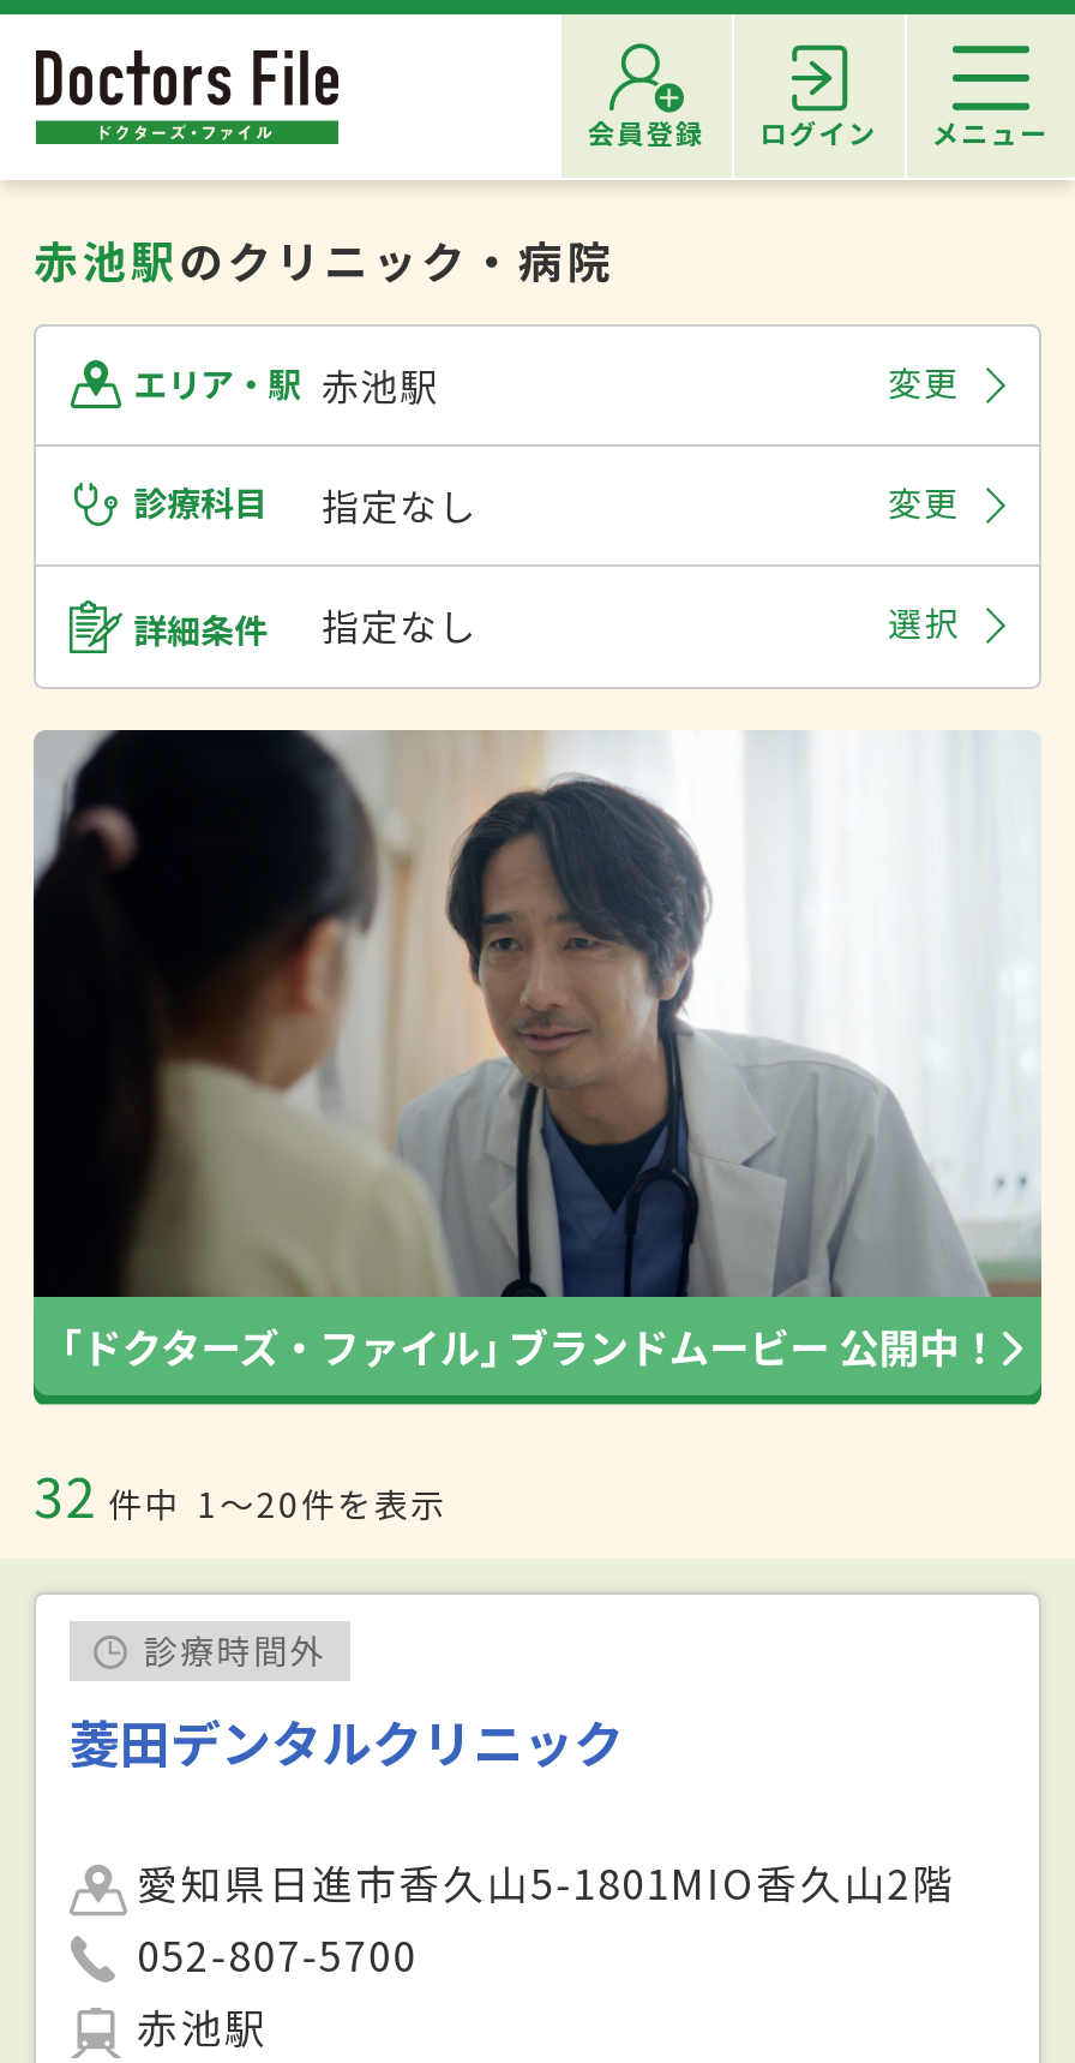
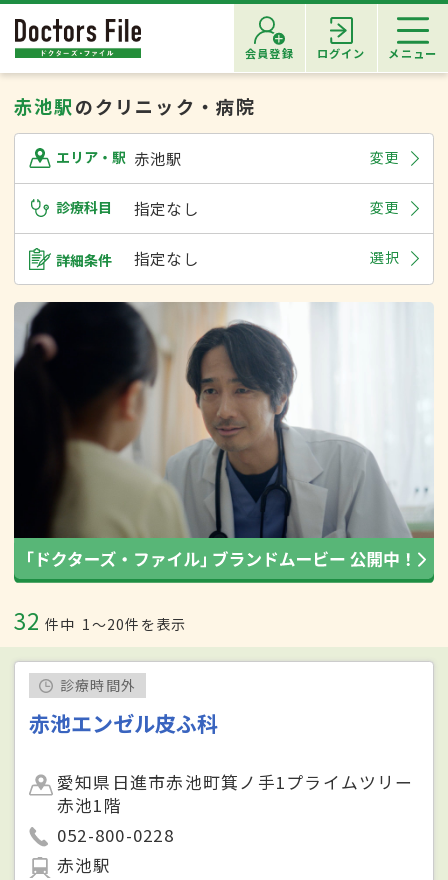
- 菱田デンタルクリニック
+ 赤池エンゼル皮ふ科

- 愛知県日進市香久山5-1801MIO香久山2階
- 052-807-5700
+ 愛知県日進市赤池町箕ノ手1プライムツリー
+ 赤池1階
+ 052-800-0228
